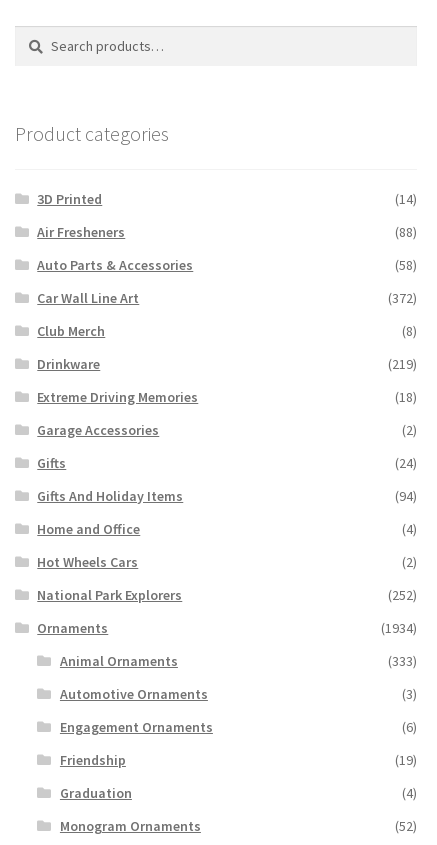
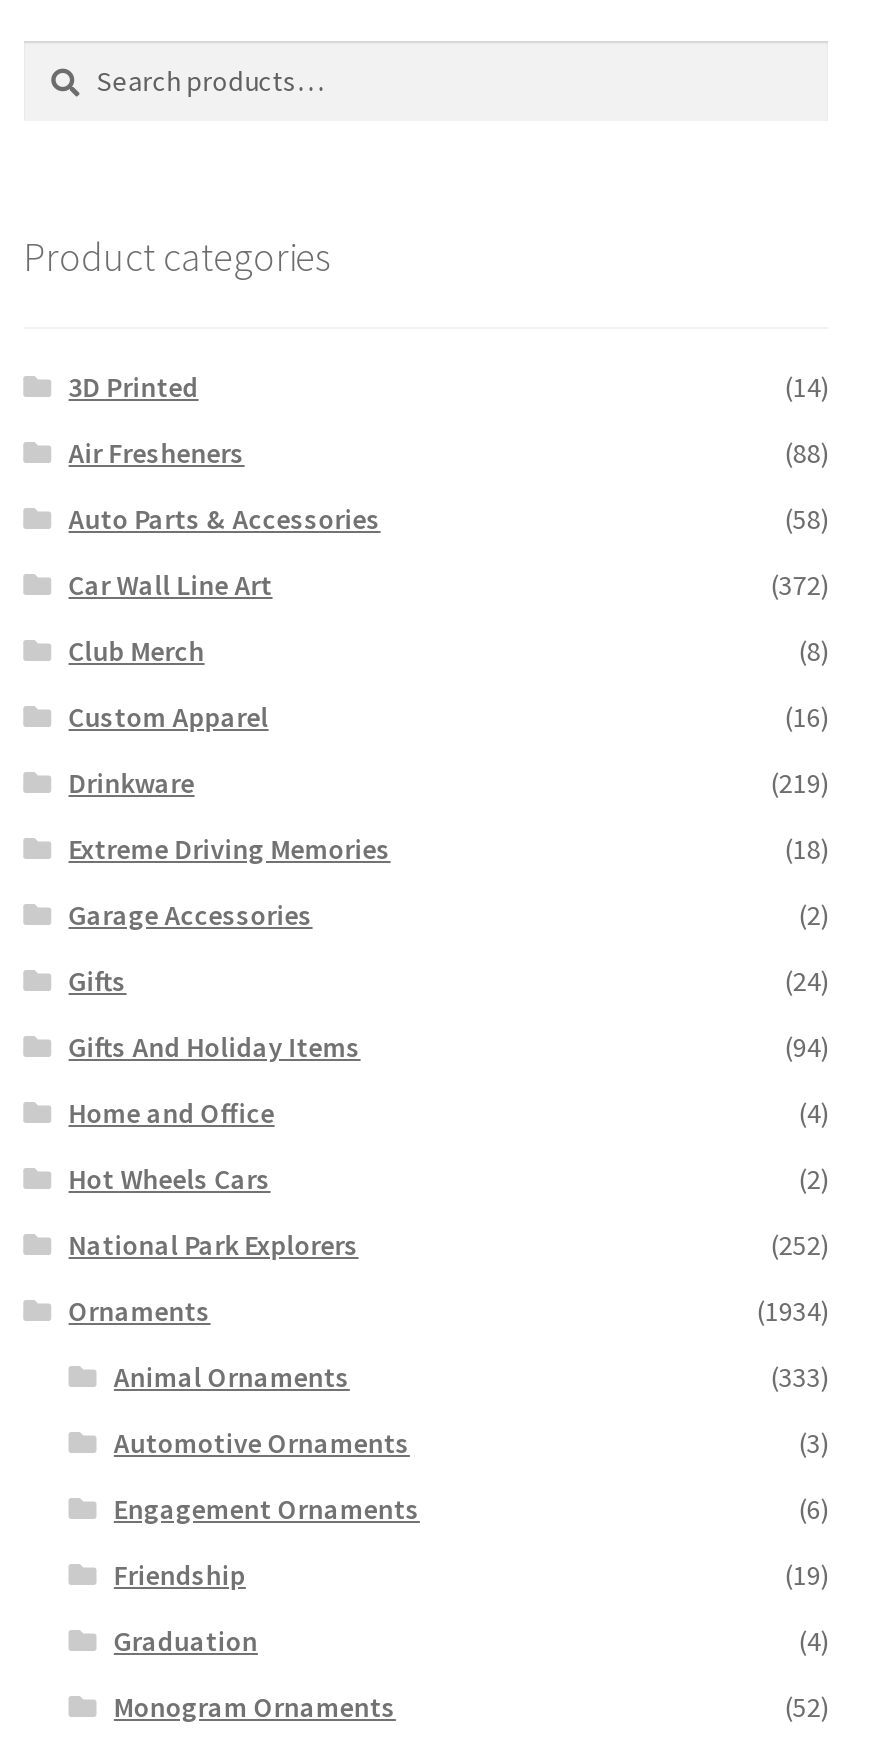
+ Custom Apparel
+ (16)
